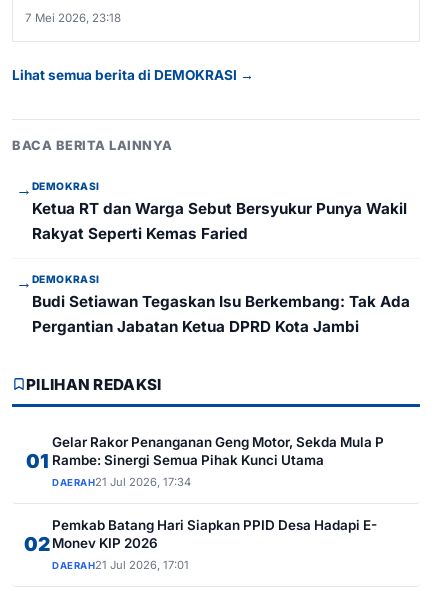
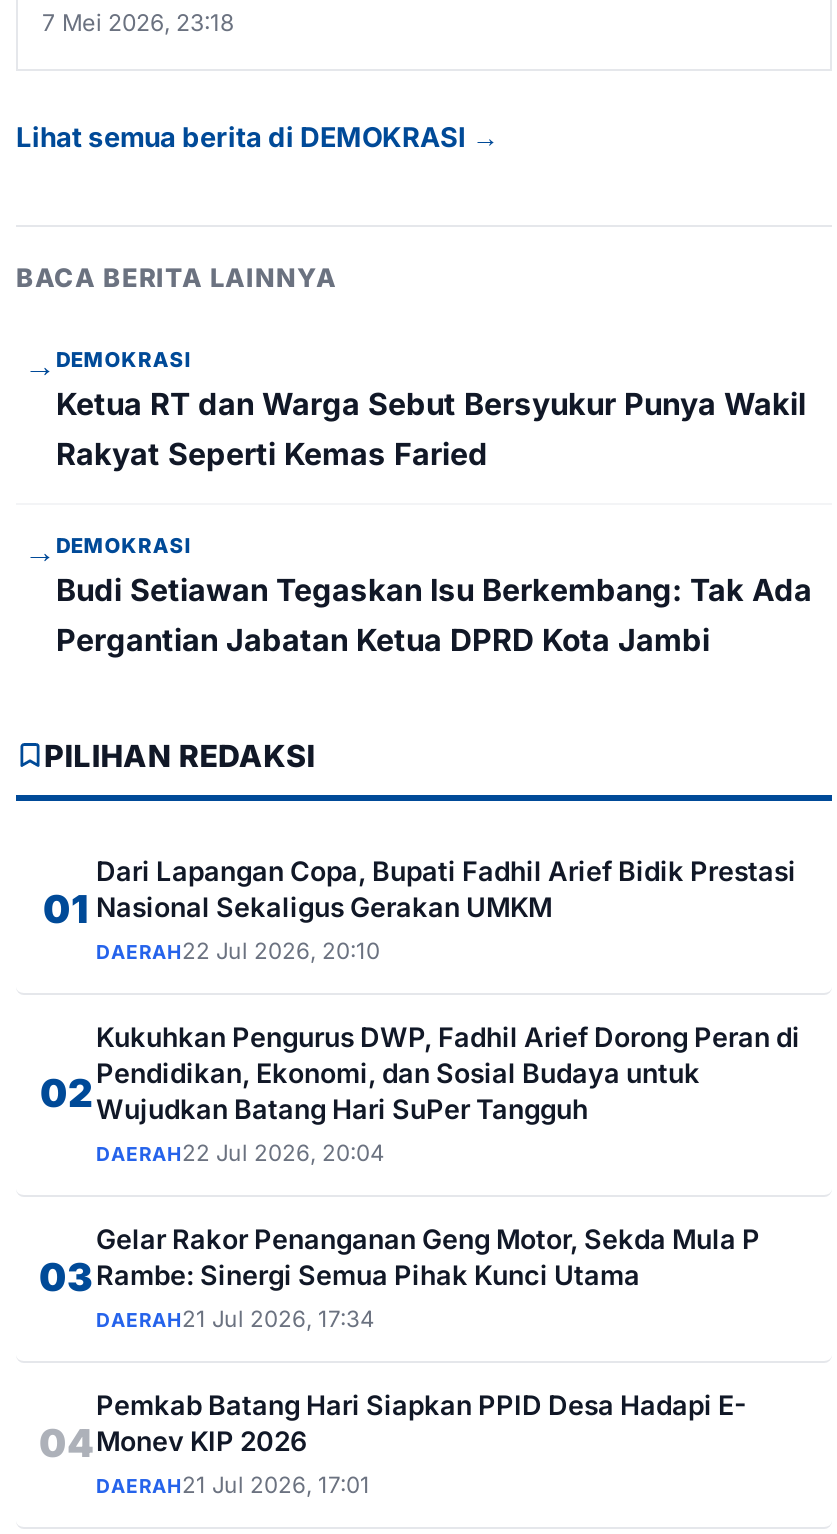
+ Dari Lapangan Copa, Bupati Fadhil Arief Bidik Prestasi
+ Nasional Sekaligus Gerakan UMKM
+ DAERAH22 Jul 2026, 20:10
+ 02

+ Kukuhkan Pengurus DWP, Fadhil Arief Dorong Peran di
+ Pendidikan, Ekonomi, dan Sosial Budaya untuk
+ Wujudkan Batang Hari SuPer Tangguh
+ DAERAH22 Jul 2026, 20:04
+ 03

- 02 Monev KIP 2026
+ 04 Monev KIP 2026
